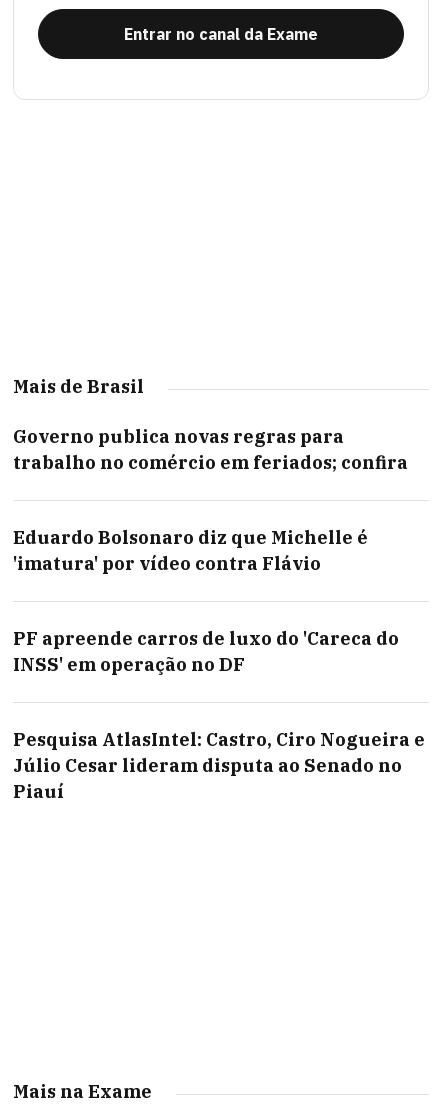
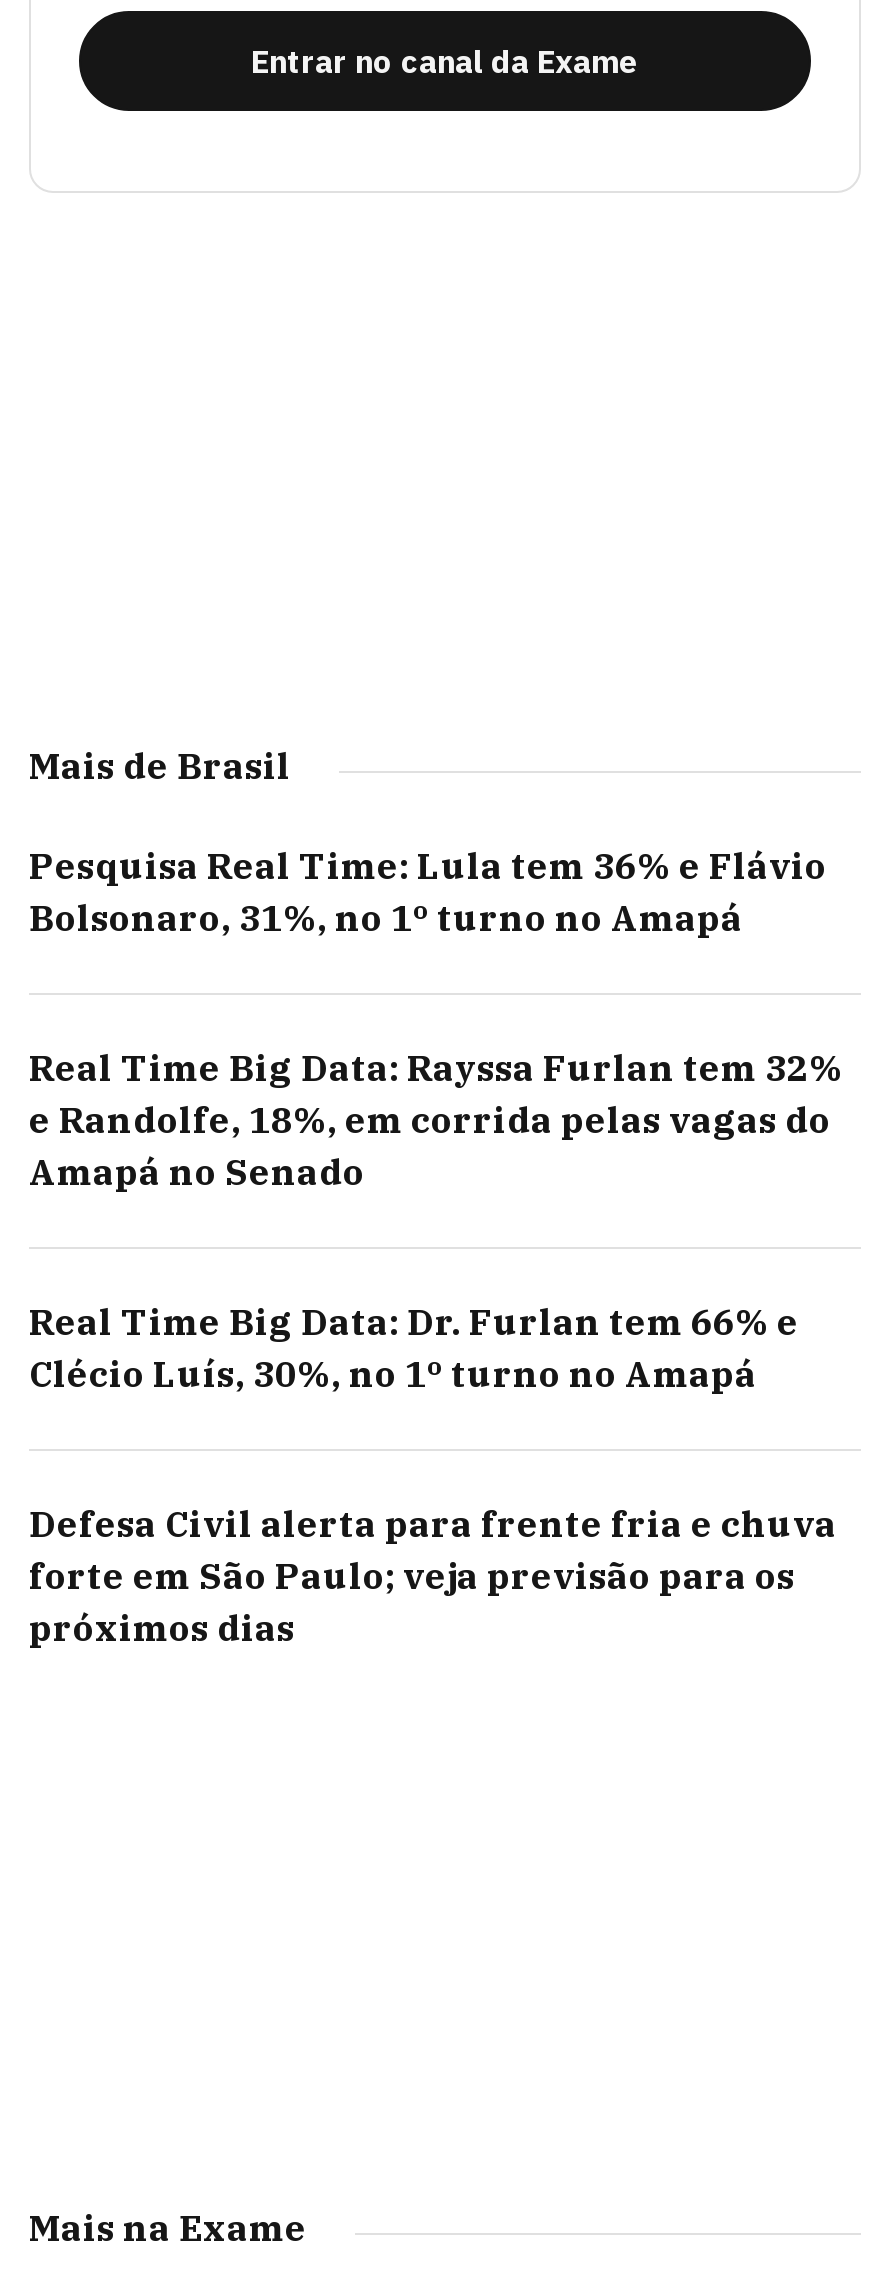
- Governo publica novas regras para
- trabalho no comércio em feriados; confira
+ Pesquisa Real Time: Lula tem 36% e Flávio
+ Bolsonaro, 31%, no 1º turno no Amapá

- Eduardo Bolsonaro diz que Michelle é
- 'imatura' por vídeo contra Flávio
+ Real Time Big Data: Rayssa Furlan tem 32%
+ e Randolfe, 18%, em corrida pelas vagas do
+ Amapá no Senado

- PF apreende carros de luxo do 'Careca do
- INSS' em operação no DF
+ Real Time Big Data: Dr. Furlan tem 66% e
+ Clécio Luís, 30%, no 1º turno no Amapá

- Pesquisa AtlasIntel: Castro, Ciro Nogueira e
- Júlio Cesar lideram disputa ao Senado no
- Piauí
+ Defesa Civil alerta para frente fria e chuva
+ forte em São Paulo; veja previsão para os
+ próximos dias
